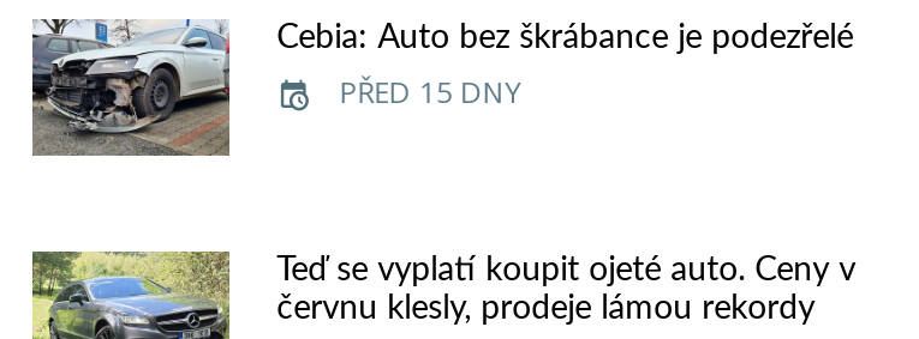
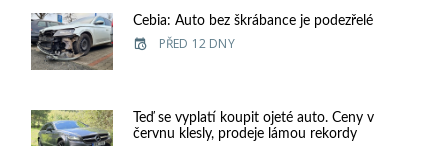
- PŘED 15 DNY
+ PŘED 12 DNY
